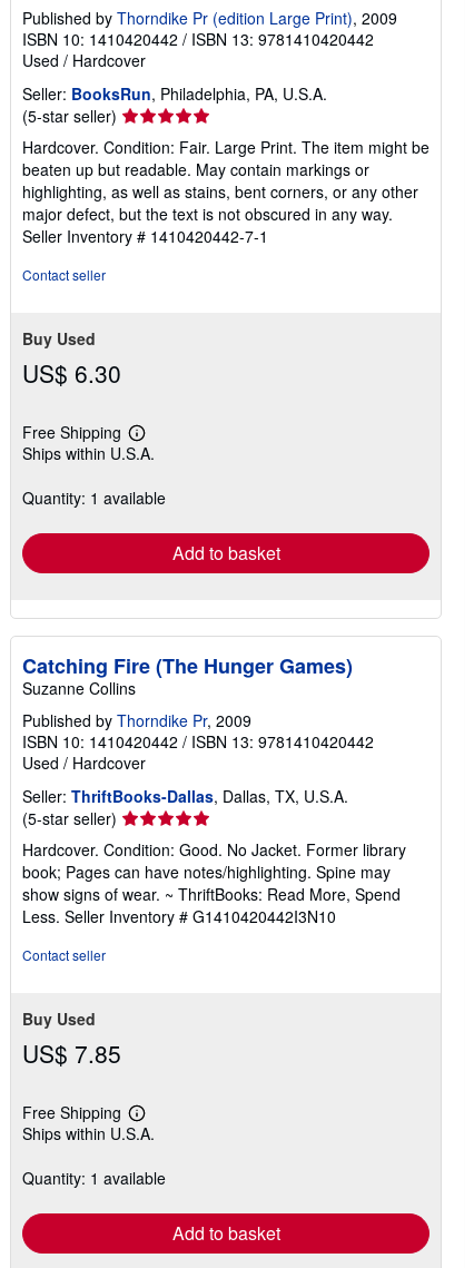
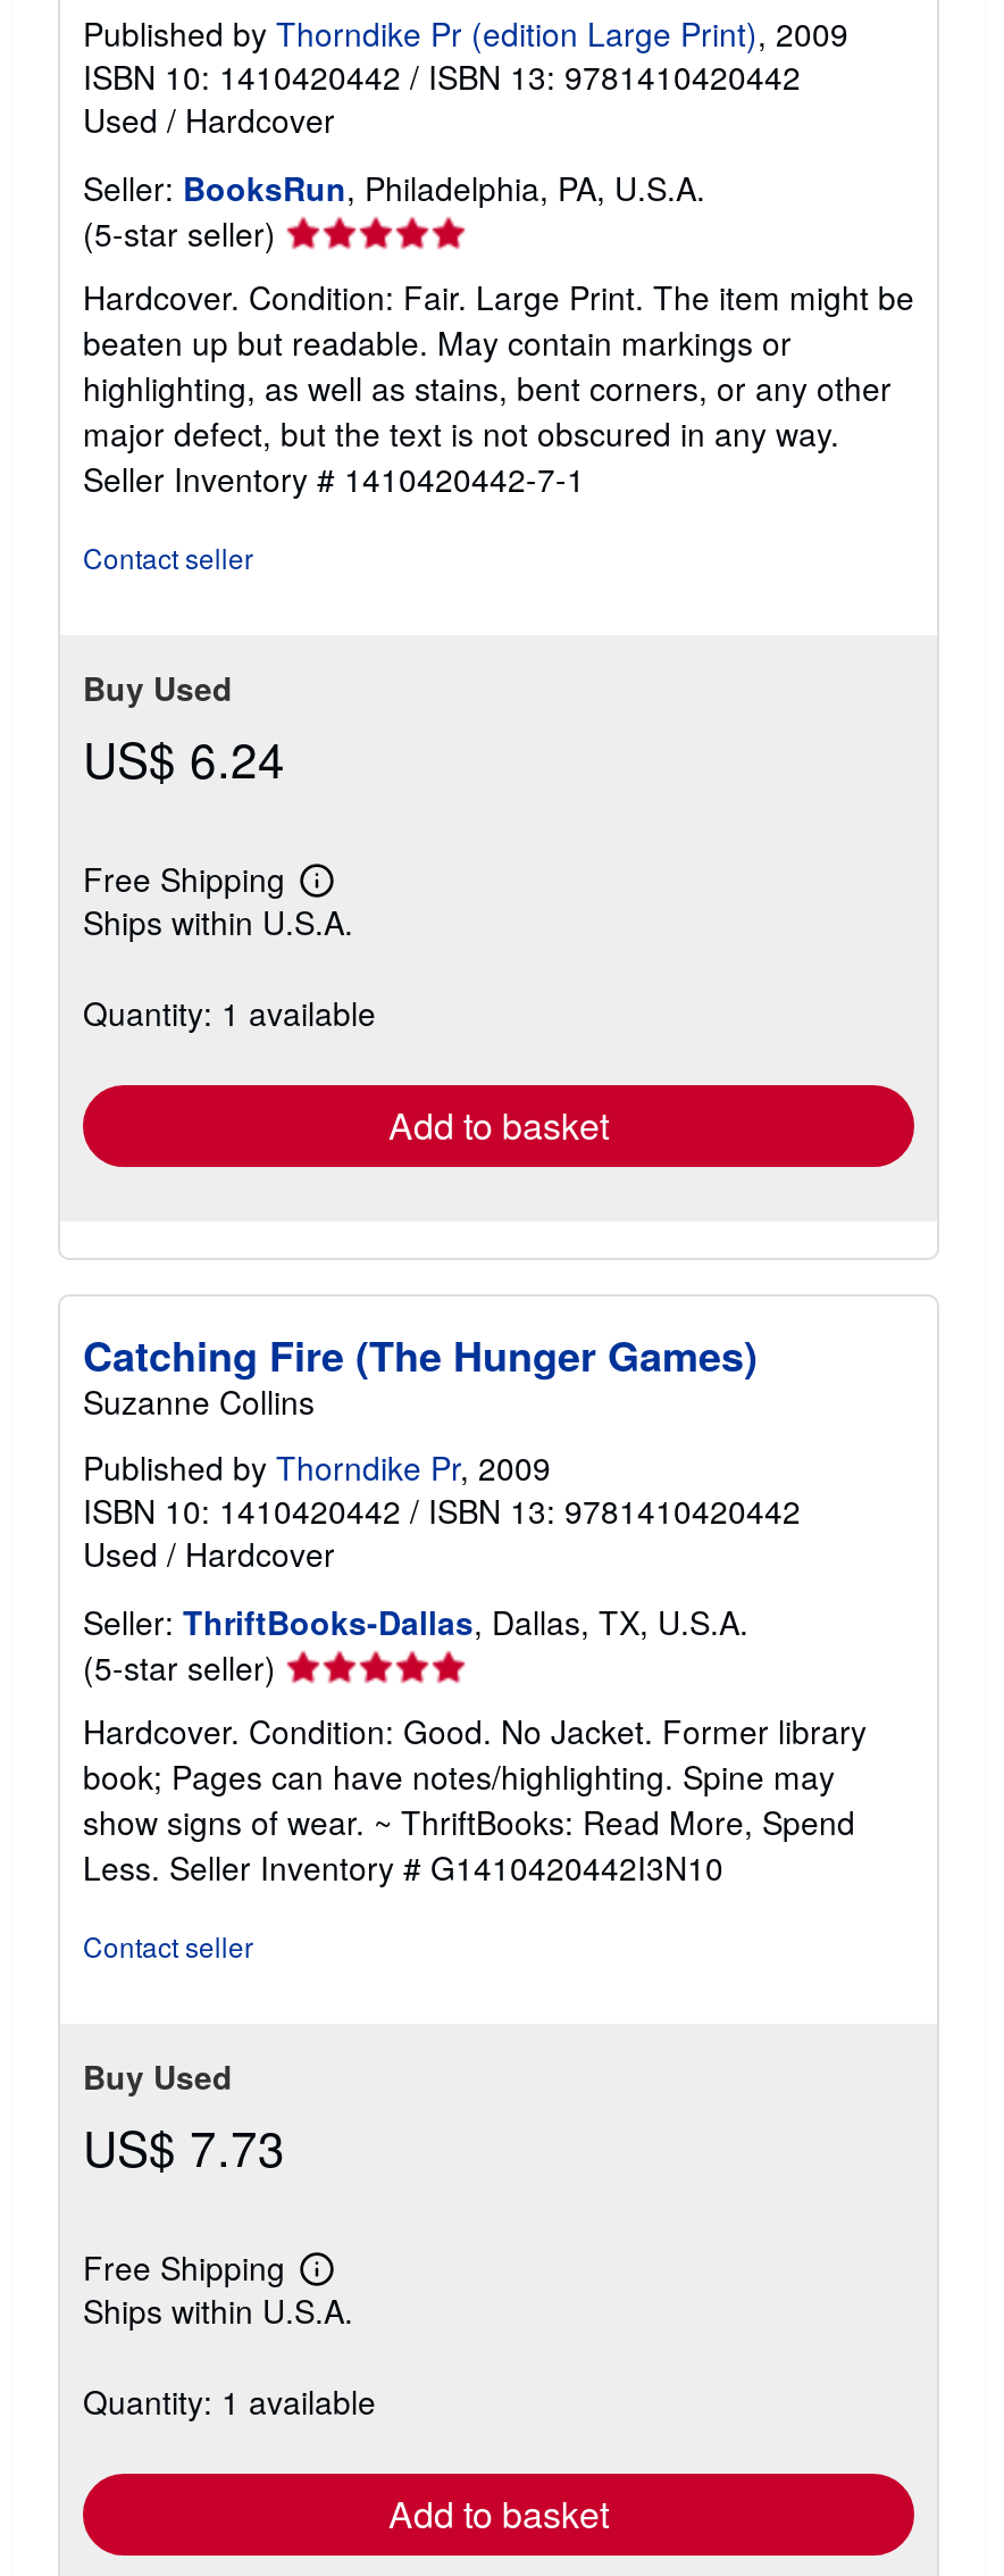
- US$ 6.30
+ US$ 6.24

- US$ 7.85
+ US$ 7.73
